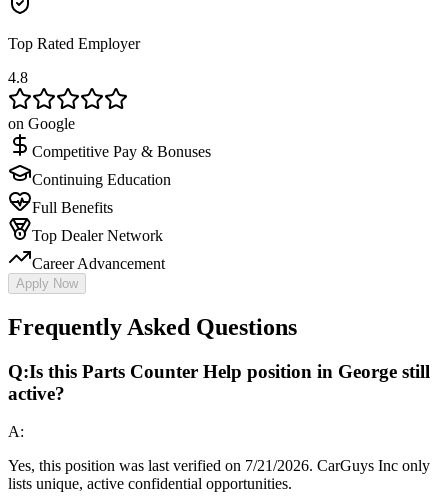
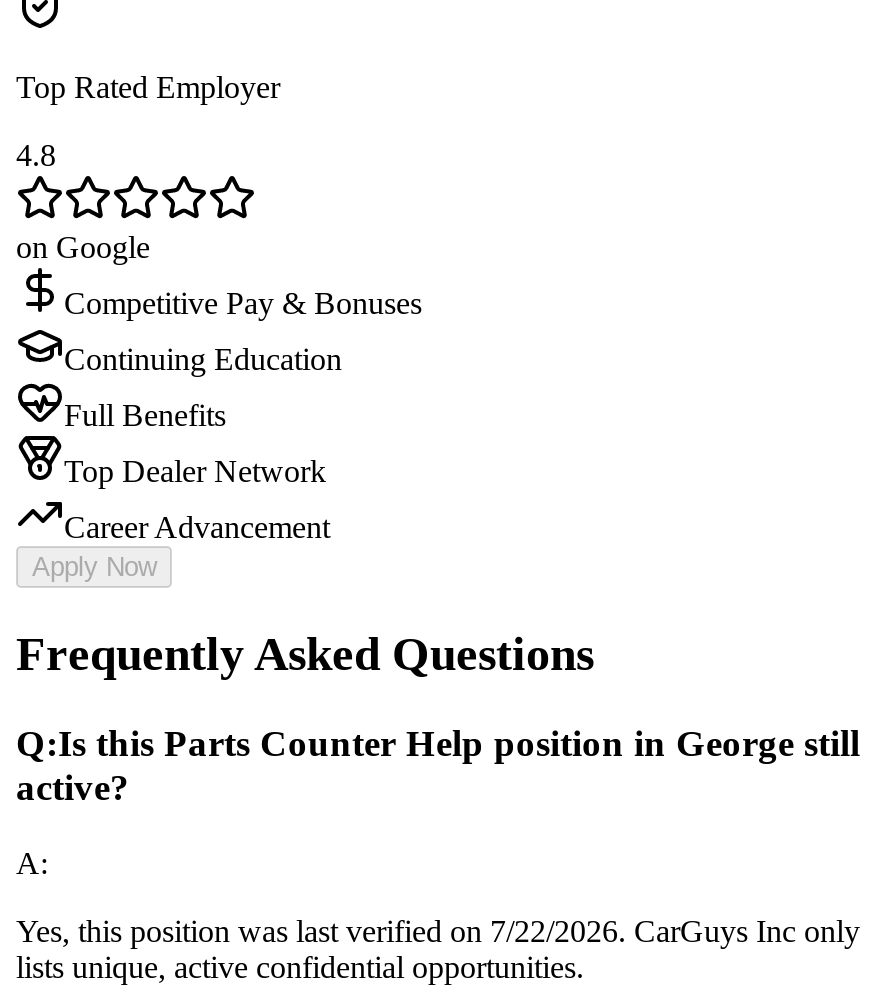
- Yes, this position was last verified on 7/21/2026. CarGuys Inc only
+ Yes, this position was last verified on 7/22/2026. CarGuys Inc only
